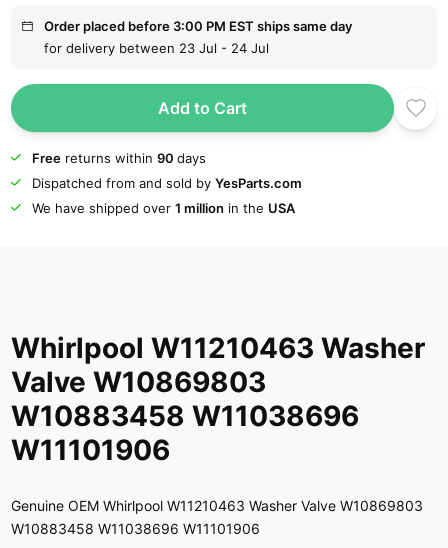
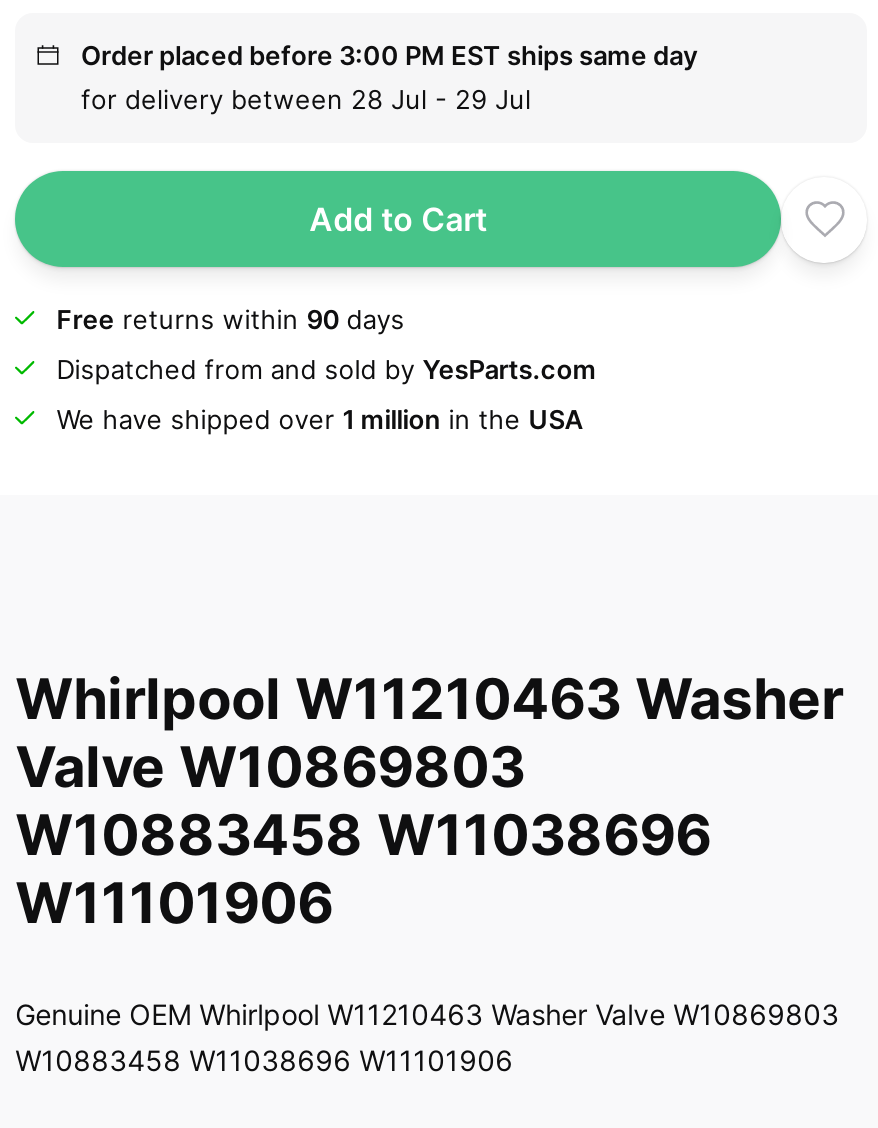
- for delivery between 23 Jul - 24 Jul
+ for delivery between 28 Jul - 29 Jul
